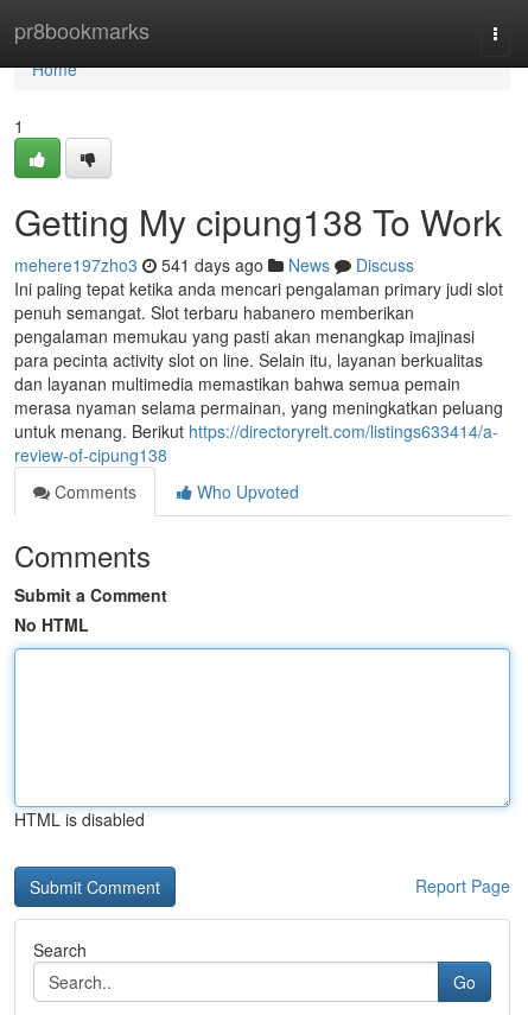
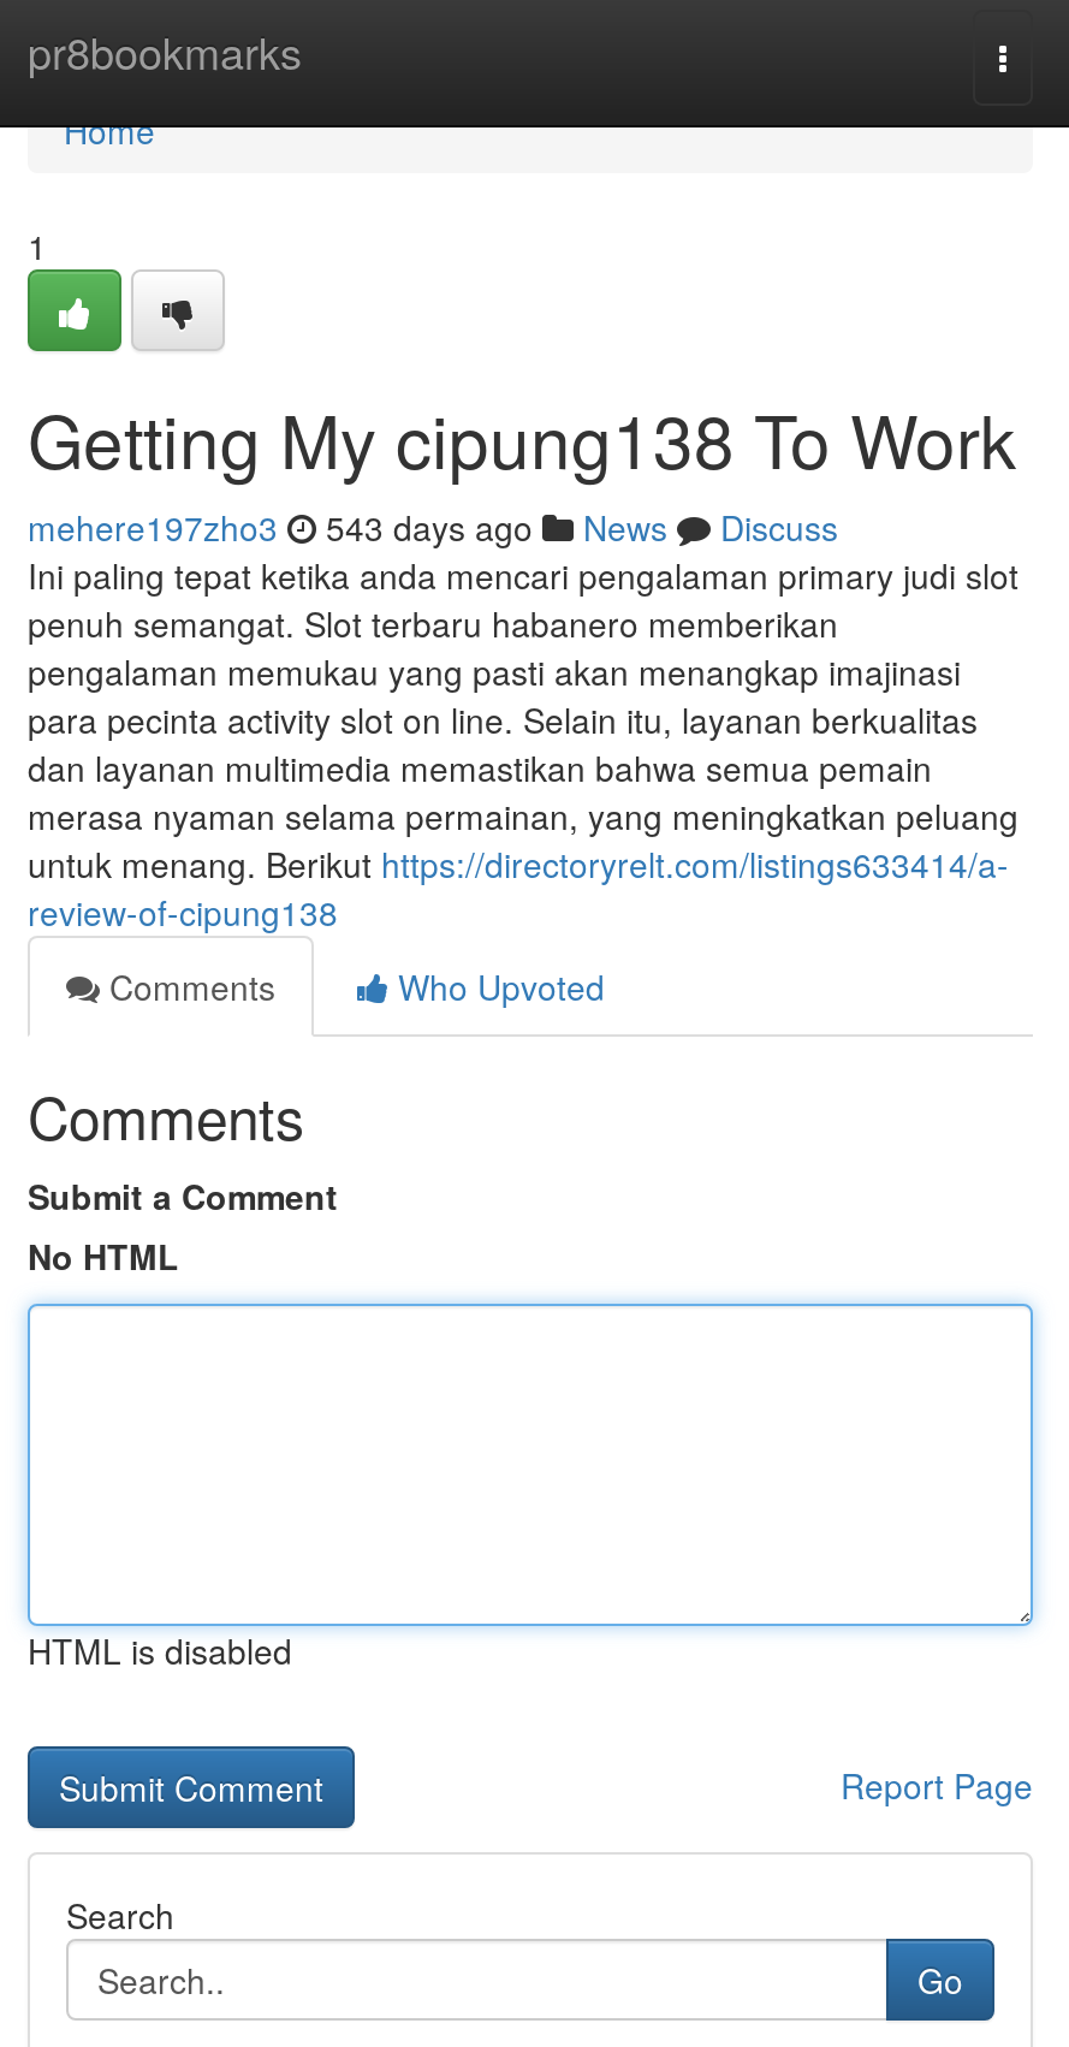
- mehere197zho3 541 days ago News Discuss
+ mehere197zho3 543 days ago News Discuss
